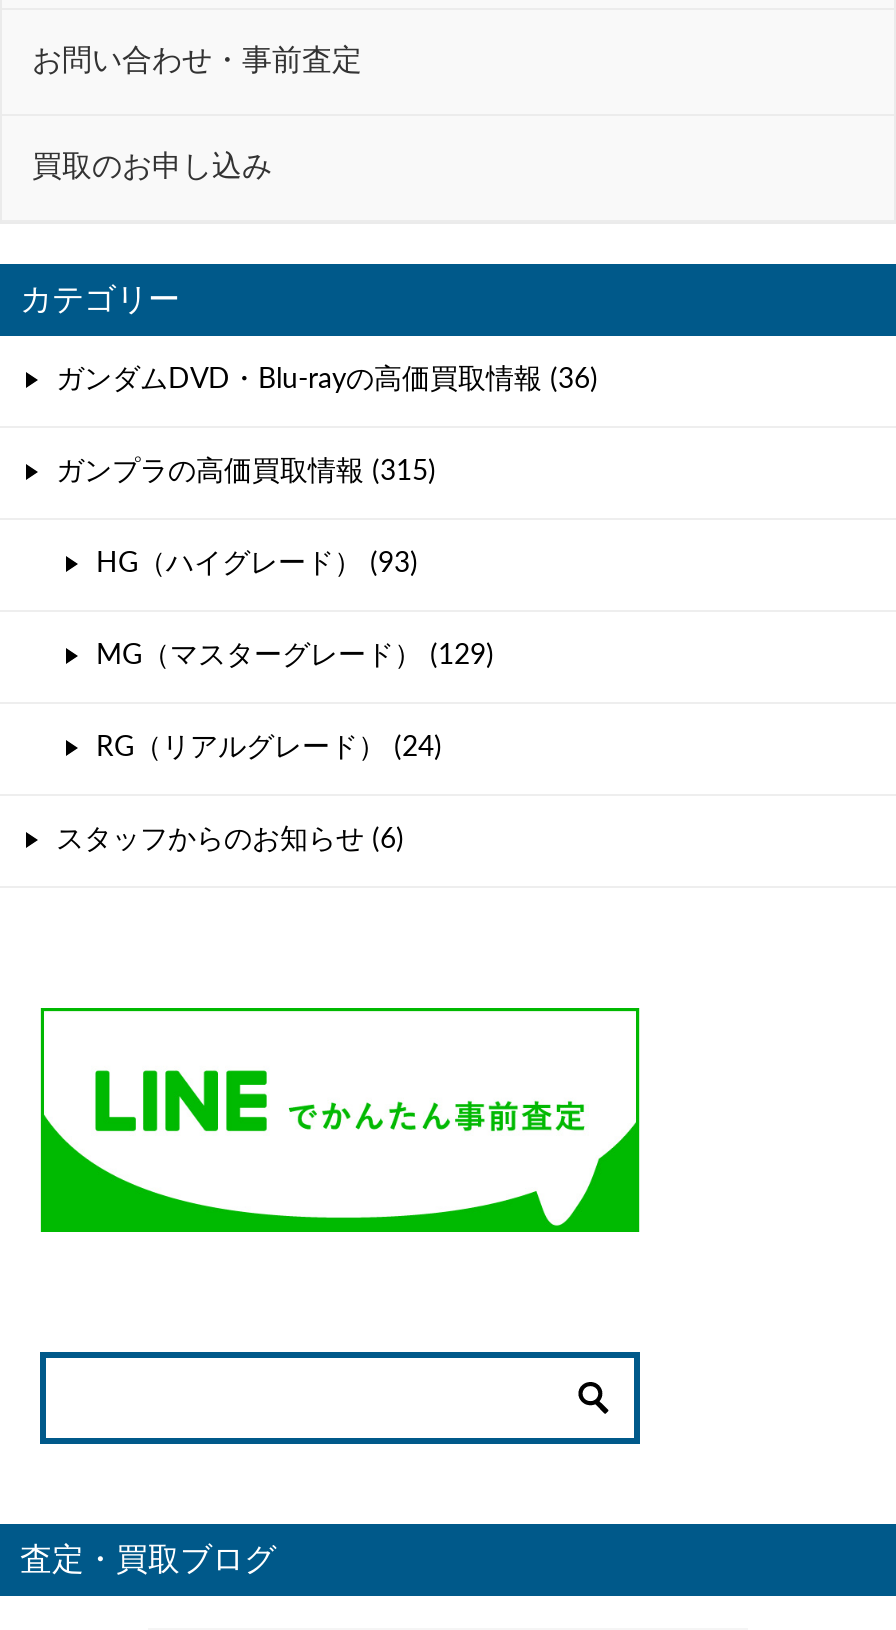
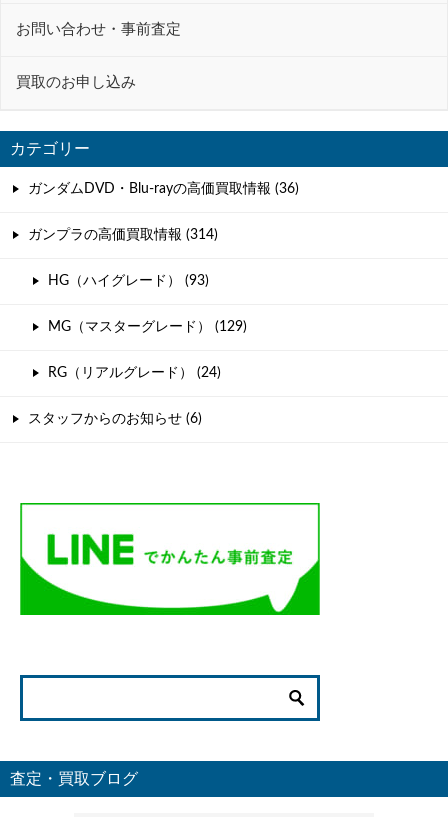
- ガンプラの高価買取情報 (315)
+ ガンプラの高価買取情報 (314)
